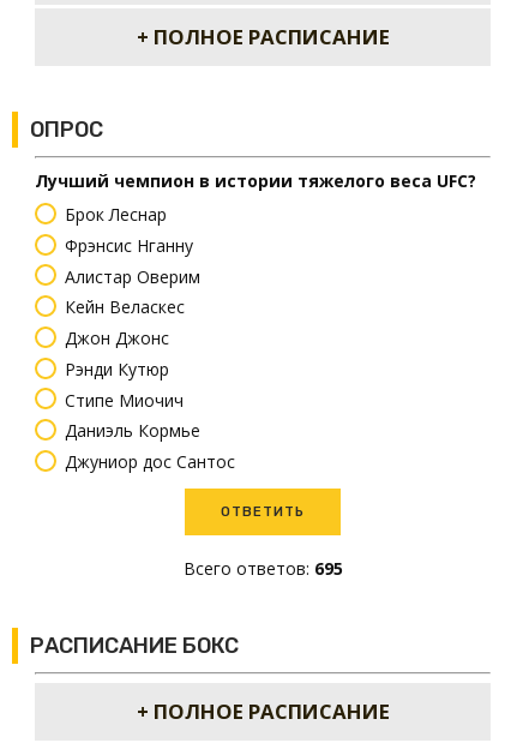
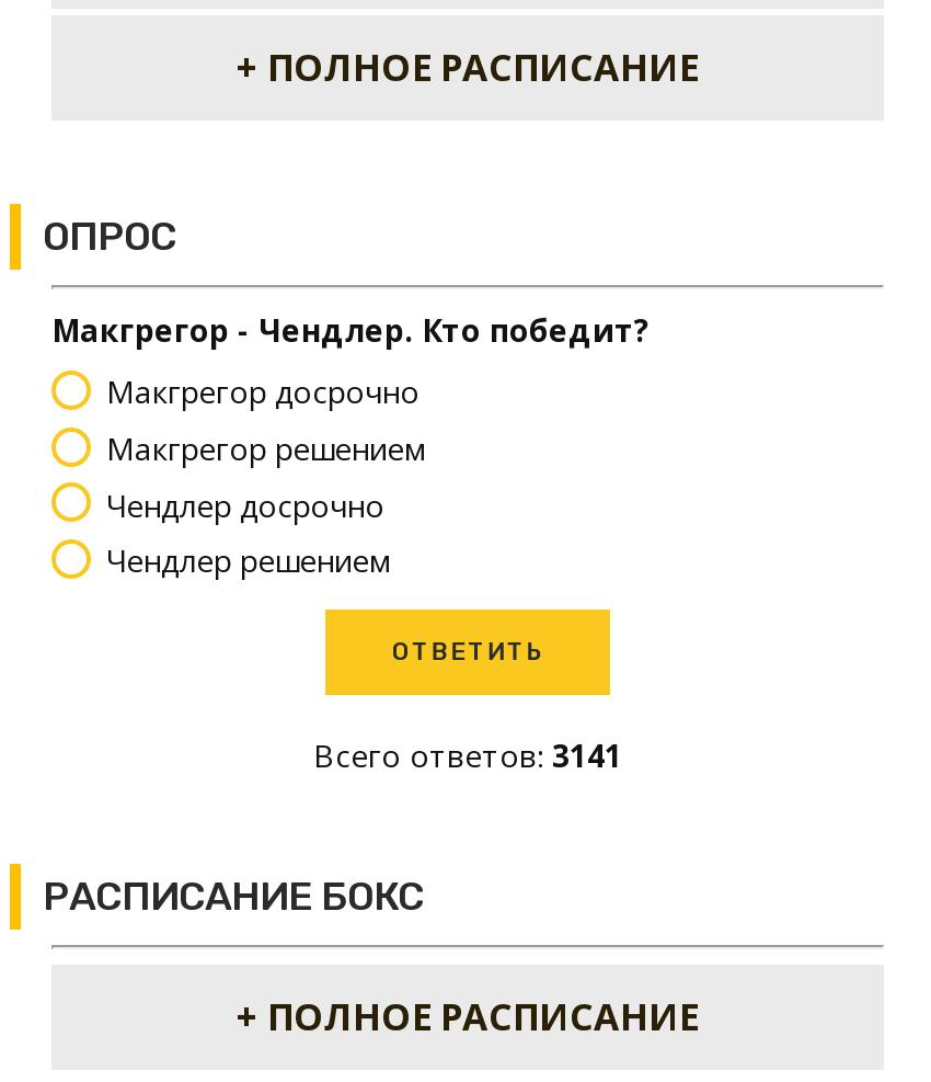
- Лучший чемпион в истории тяжелого веса UFC?
+ Макгрегор - Чендлер. Кто победит?

- Брок Леснар
- Фрэнсис Нганну
- Алистар Оверим
- Кейн Веласкес
- Джон Джонс
- Рэнди Кутюр
- Стипе Миочич
- Даниэль Кормье
- Джуниор дос Сантос
+ Макгрегор досрочно
+ Макгрегор решением
+ Чендлер досрочно
+ Чендлер решением

- Всего ответов: 695
+ Всего ответов: 3141
